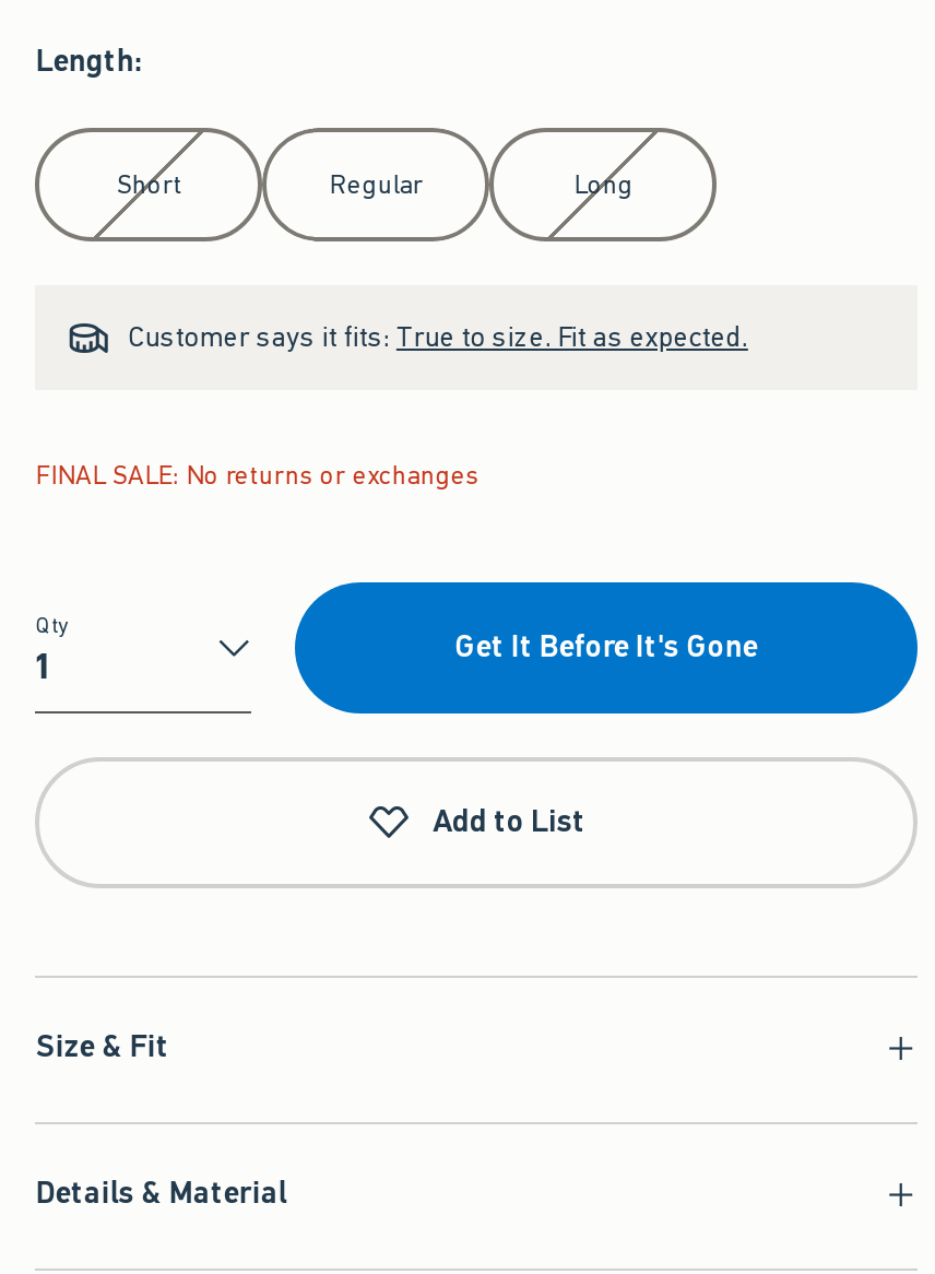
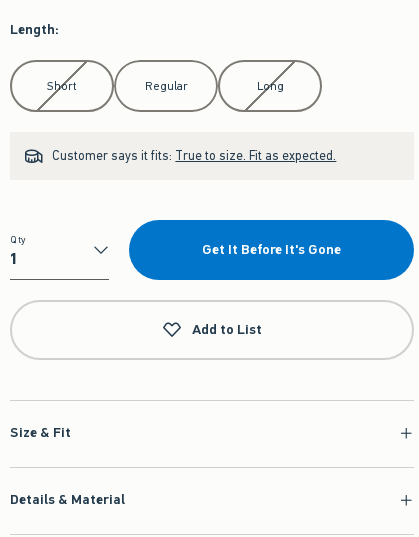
- FINAL SALE: No returns or exchanges
